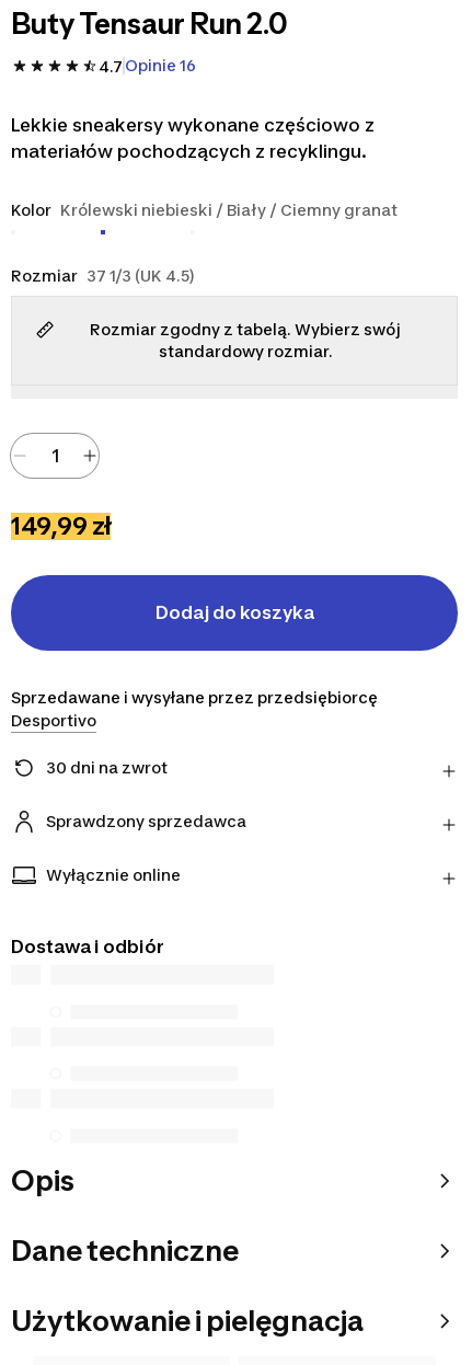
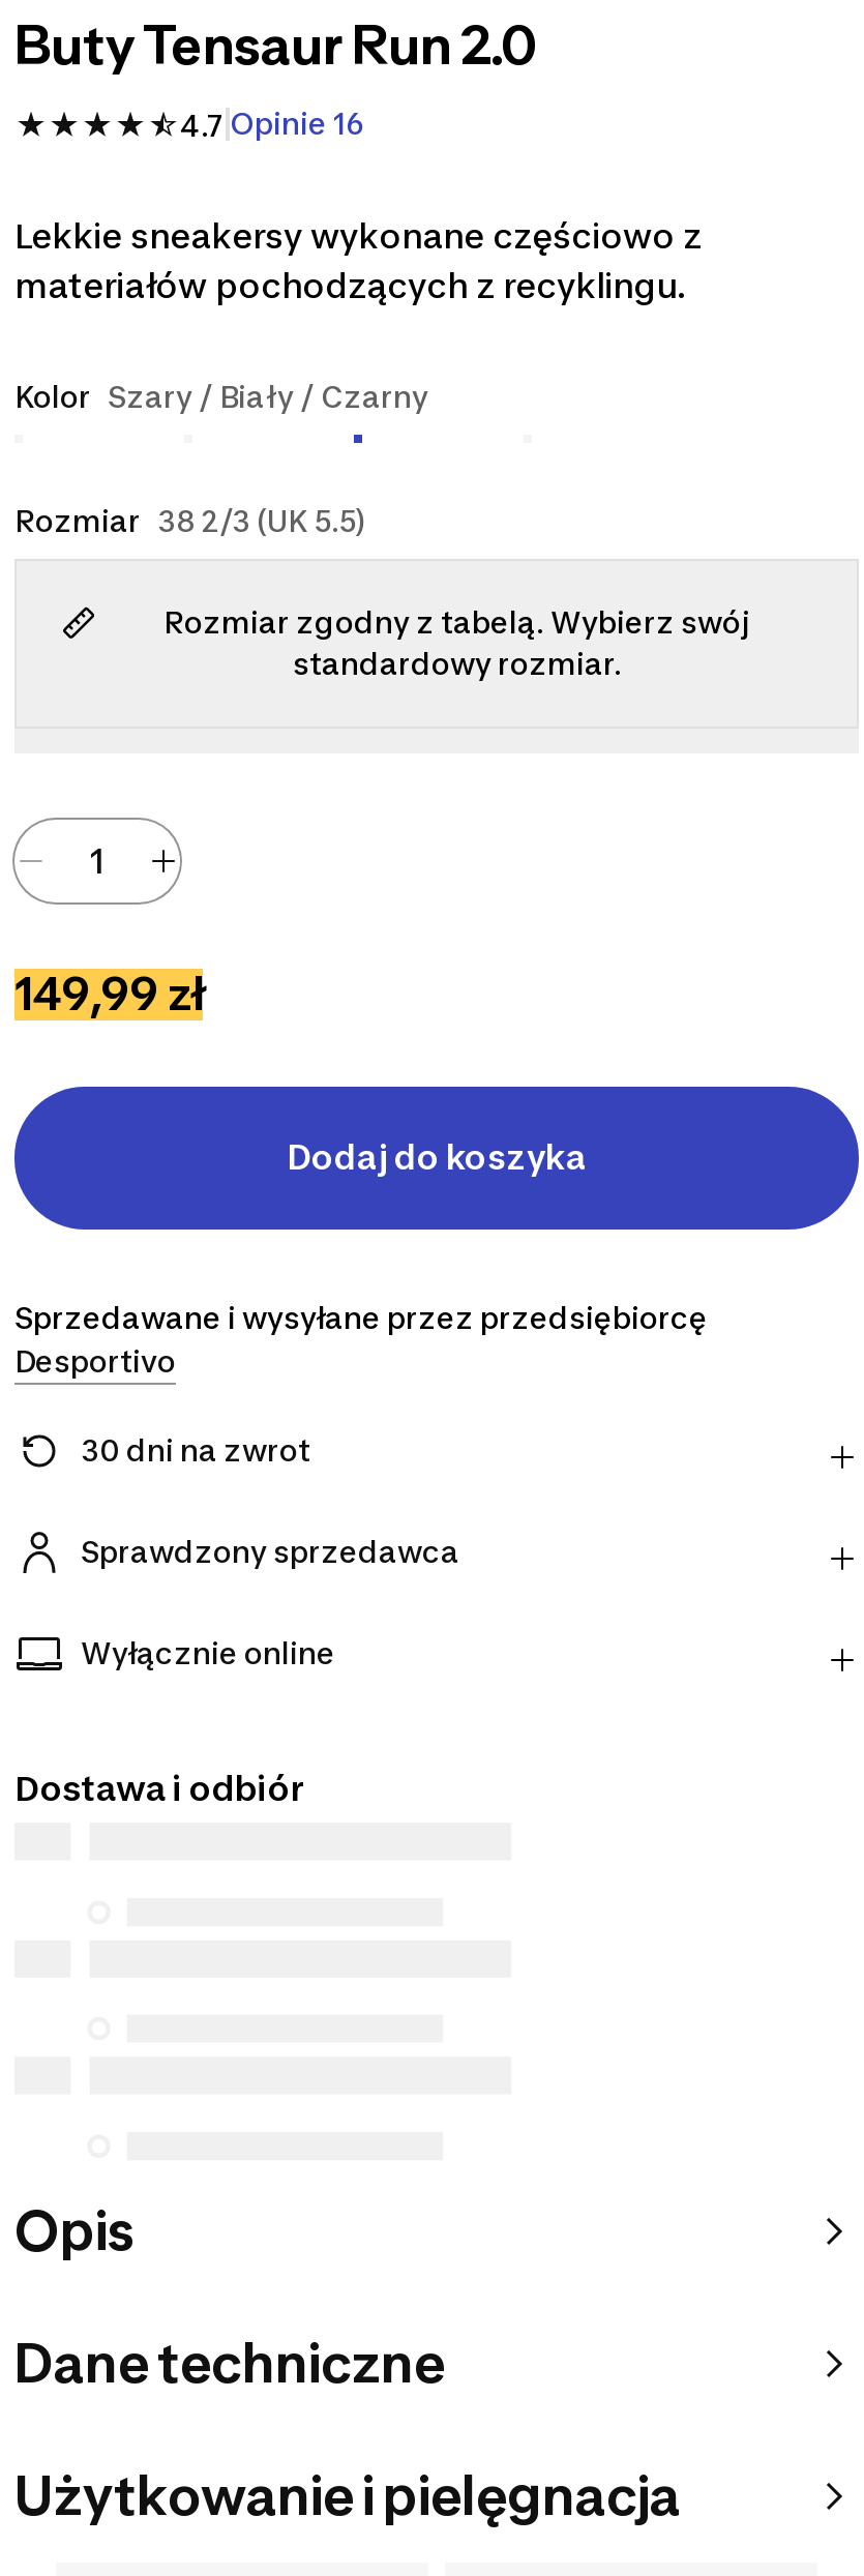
- Kolor Królewski niebieski / Biały / Ciemny granat
+ Kolor Szary / Biały / Czarny

- Rozmiar 37 1/3 (UK 4.5)
+ Rozmiar 38 2/3 (UK 5.5)
